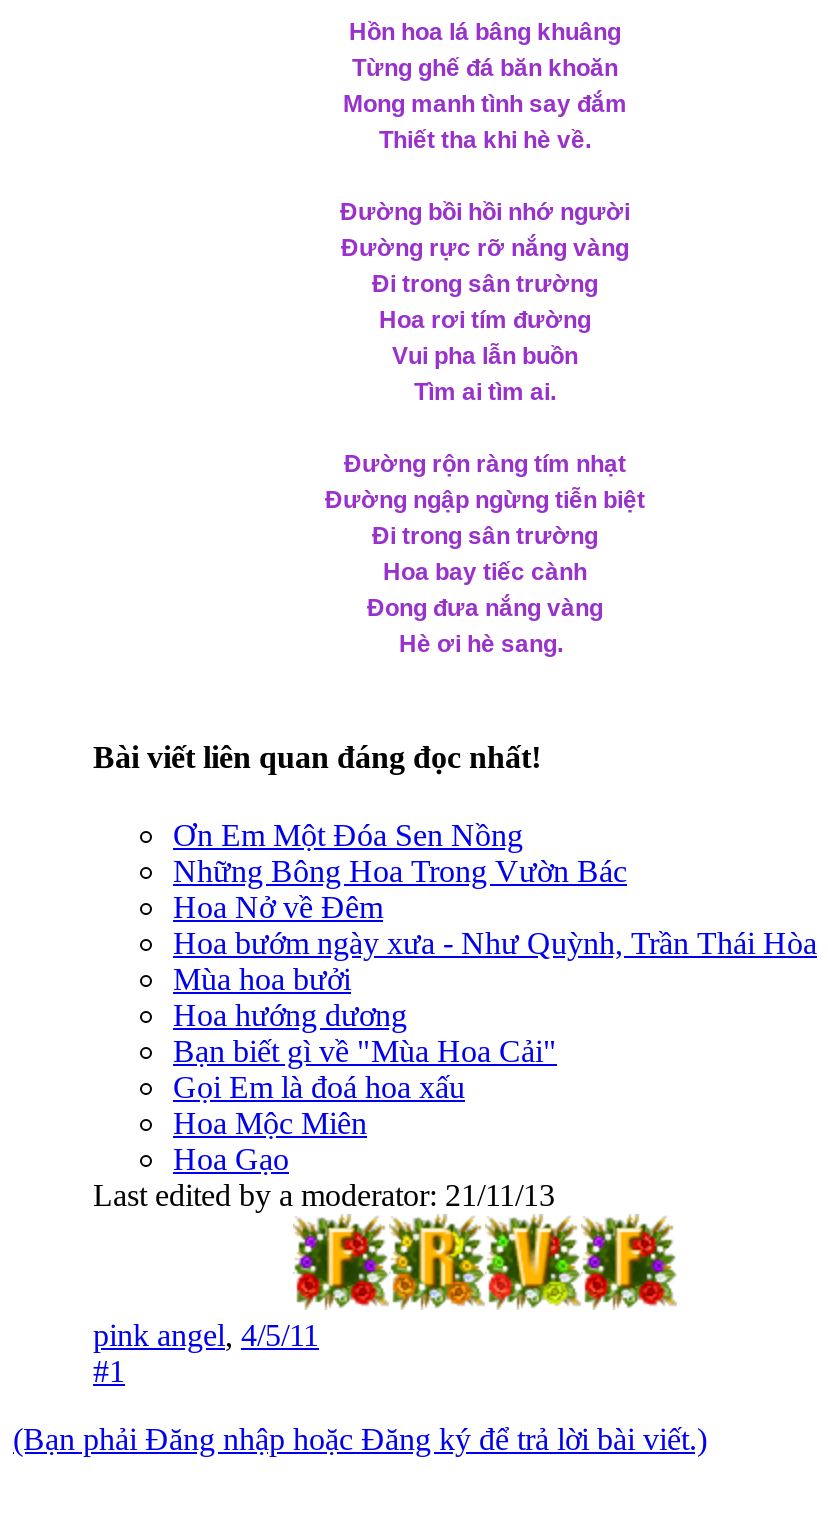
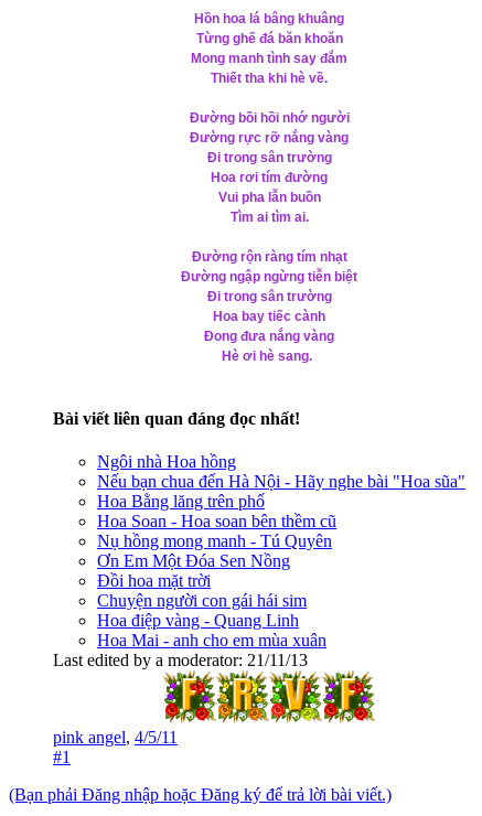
+ Ngôi nhà Hoa hồng
+ Nếu bạn chua đến Hà Nội - Hãy nghe bài "Hoa sũa"
+ Hoa Bằng lăng trên phố
+ Hoa Soan - Hoa soan bên thềm cũ
+ Nụ hồng mong manh - Tú Quyên

moved down: Ơn Em Một Đóa Sen Nồng

- Những Bông Hoa Trong Vườn Bác
- Hoa Nở về Đêm
- Hoa bướm ngày xưa - Như Quỳnh, Trần Thái Hòa
- Mùa hoa bưởi
- Hoa hướng dương
- Bạn biết gì về "Mùa Hoa Cải"
- Gọi Em là đoá hoa xấu
- Hoa Mộc Miên
- Hoa Gạo
+ Đồi hoa mặt trời
+ Chuyện người con gái hái sim
+ Hoa điệp vàng - Quang Linh
+ Hoa Mai - anh cho em mùa xuân
